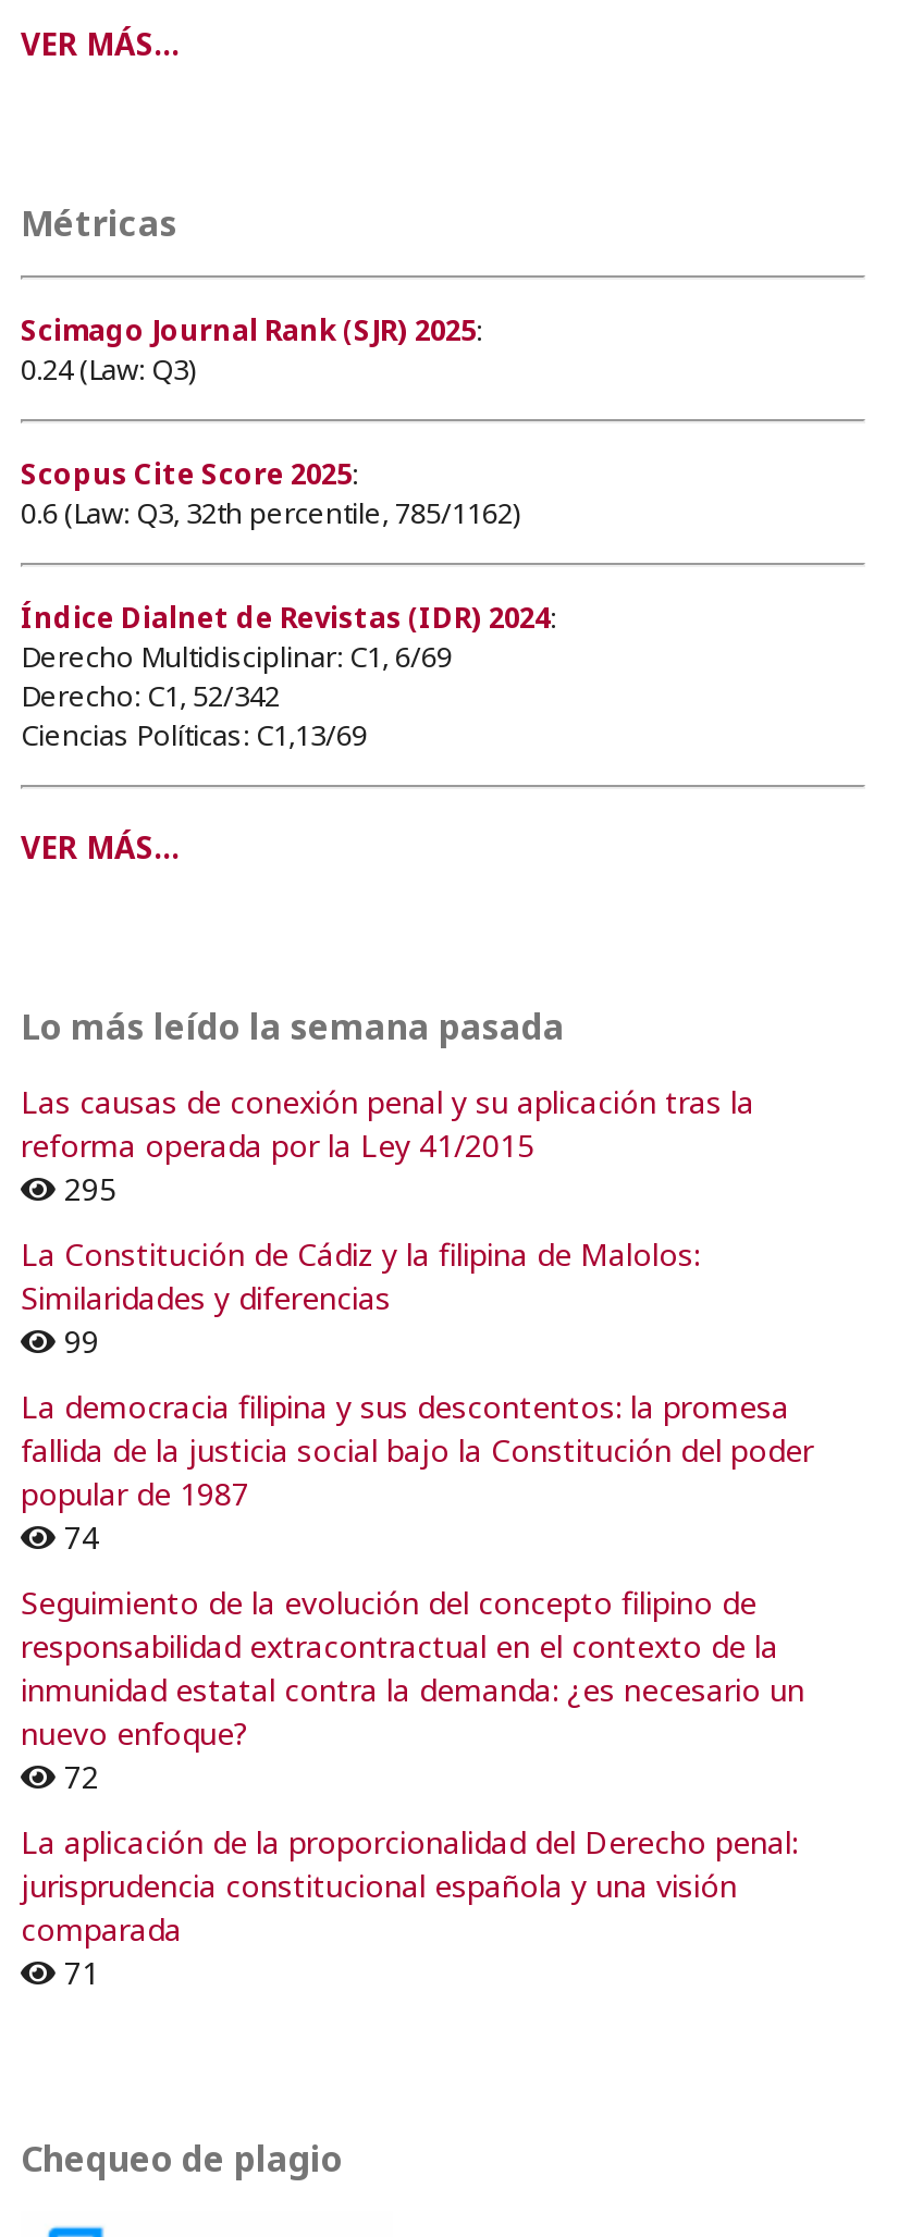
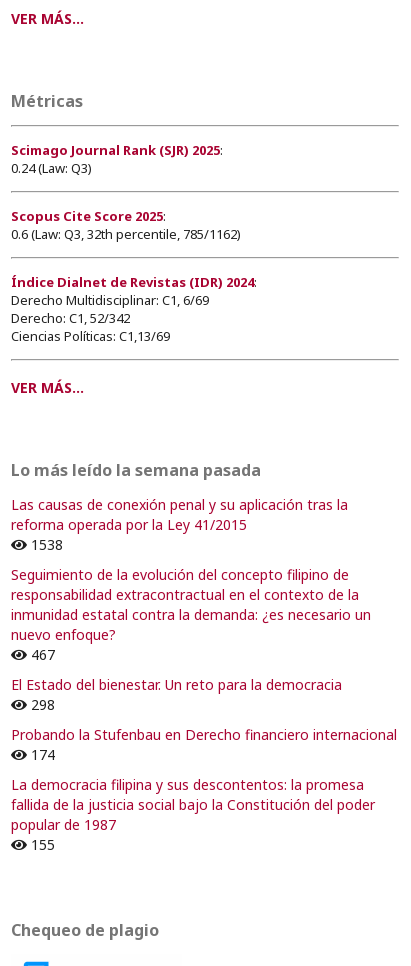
- 295
- La Constitución de Cádiz y la filipina de Malolos:
- Similaridades y diferencias
- 99
- 74
+ 1538

moved down: La democracia filipina y sus descontentos: la promesa | fallida de la justicia social bajo la Constitución del poder | popular de 1987

moved up: Seguimiento de la evolución del concepto filipino de | responsabilidad extracontractual en el contexto de la | inmunidad estatal contra la demanda: ¿es necesario un | nuevo enfoque?

- 72
- La aplicación de la proporcionalidad del Derecho penal:
- jurisprudencia constitucional española y una visión
- comparada
- 71
+ 467
+ El Estado del bienestar. Un reto para la democracia
+ 298
+ Probando la Stufenbau en Derecho financiero internacional
+ 174
+ 155
